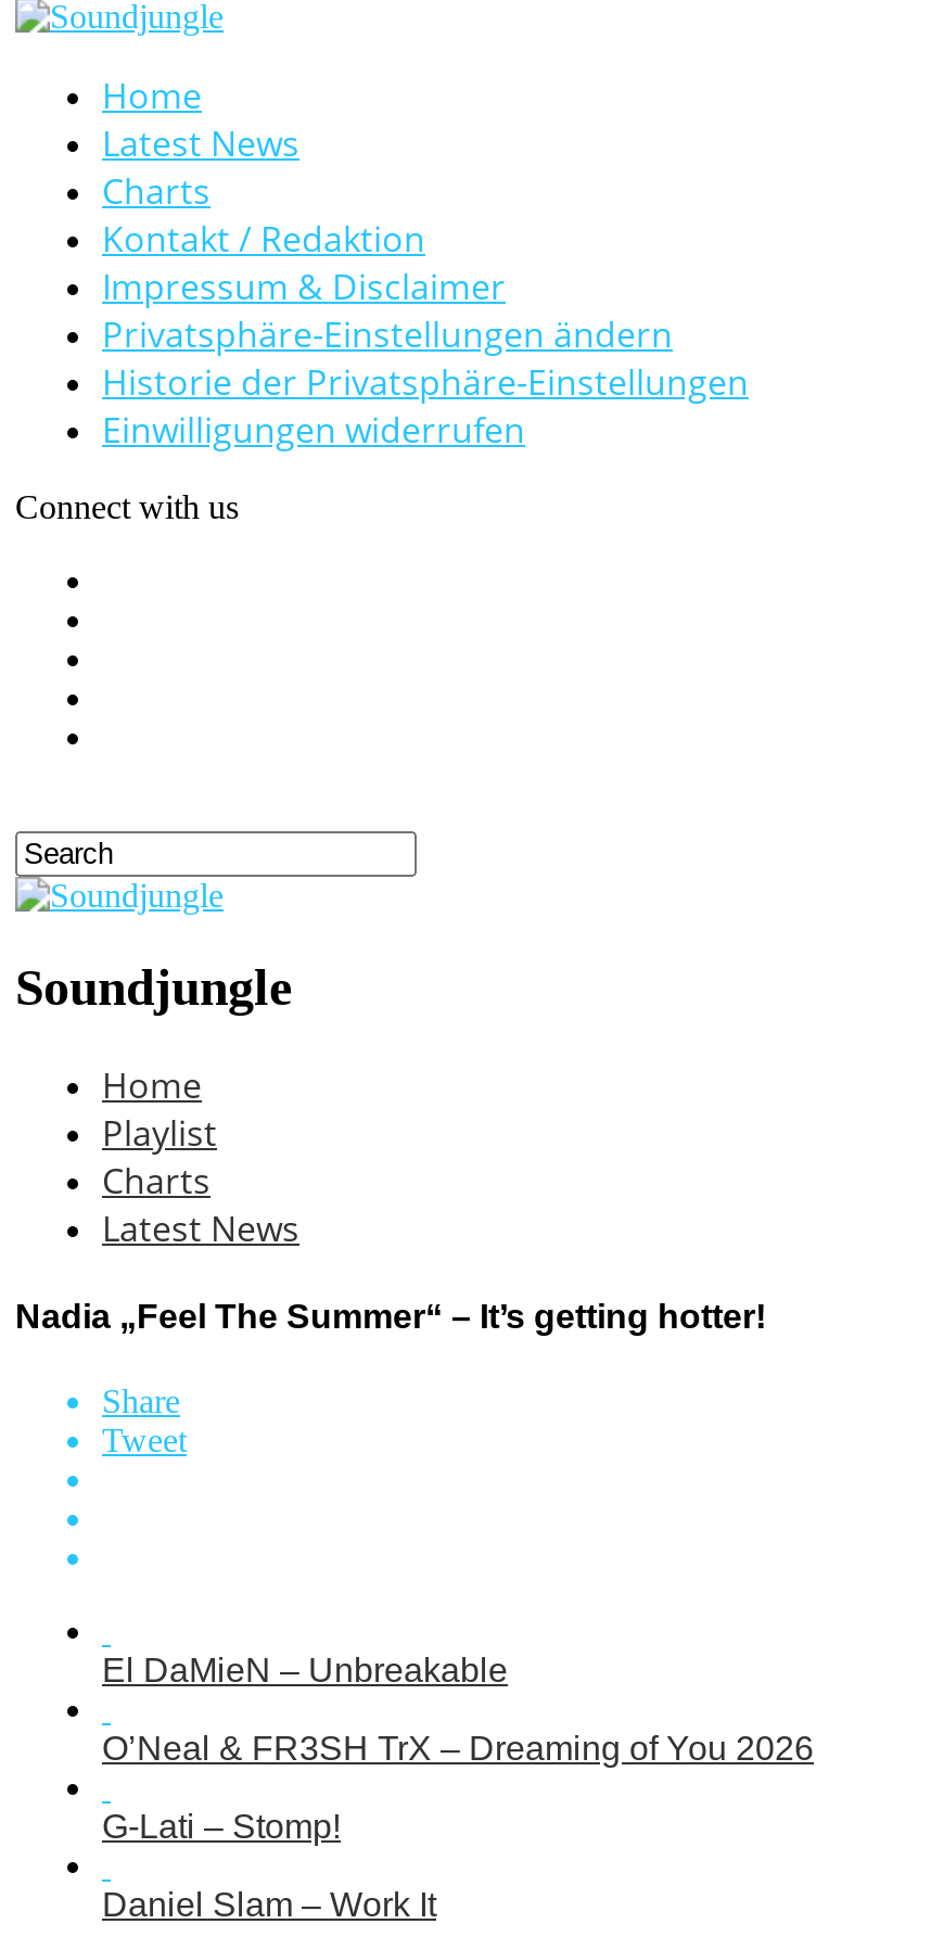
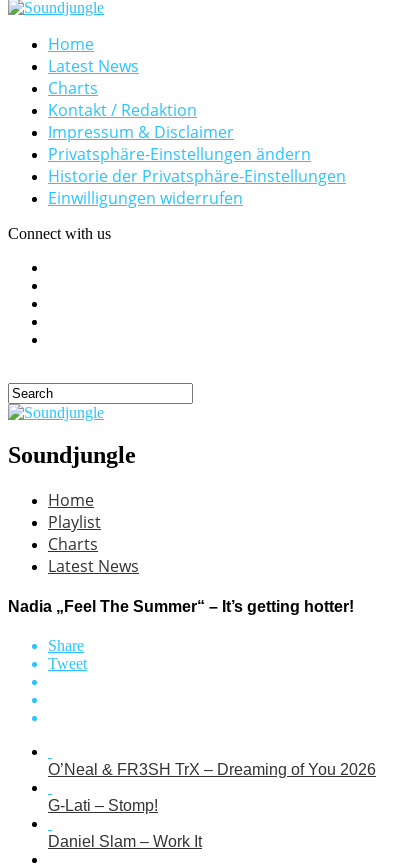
- El DaMieN – Unbreakable
